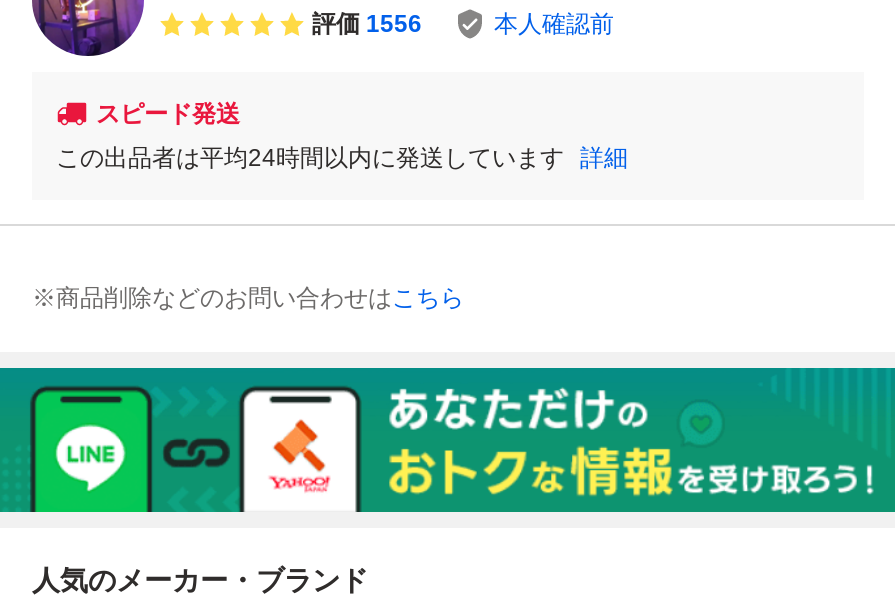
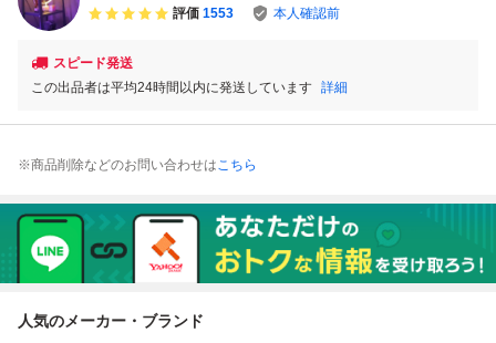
- 評価 1556
+ 評価 1553
